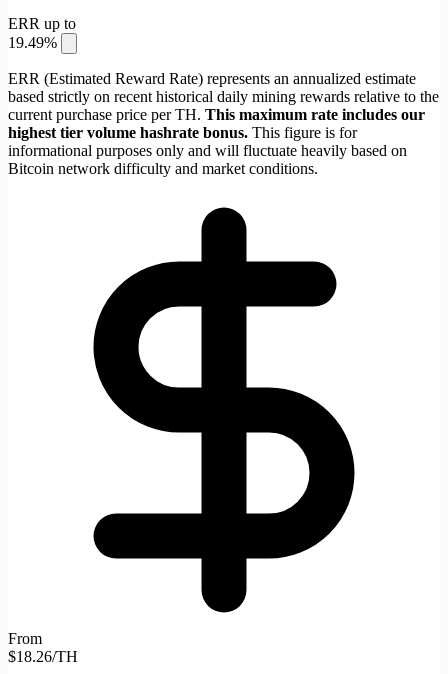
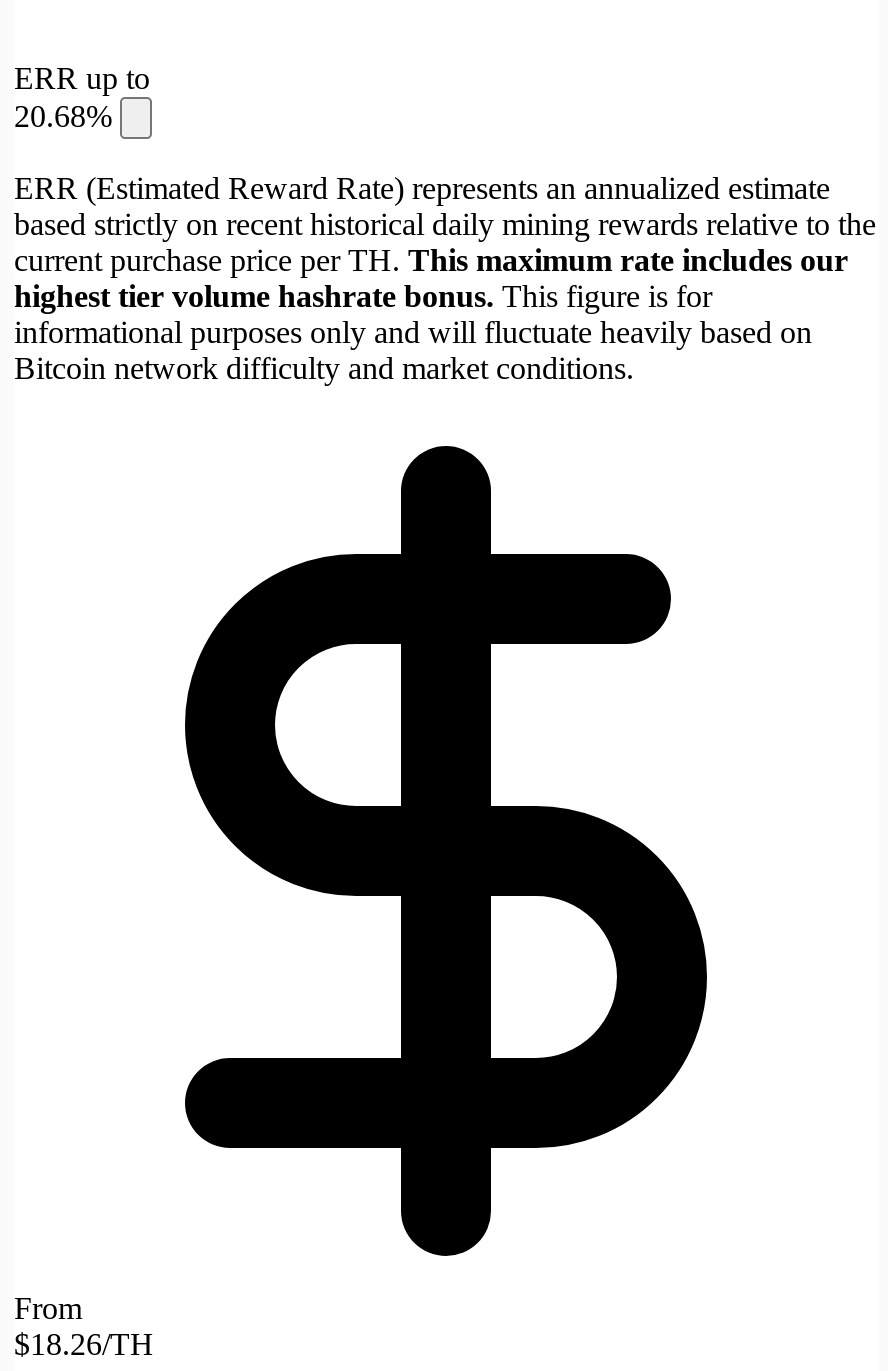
- 19.49%
+ 20.68%
